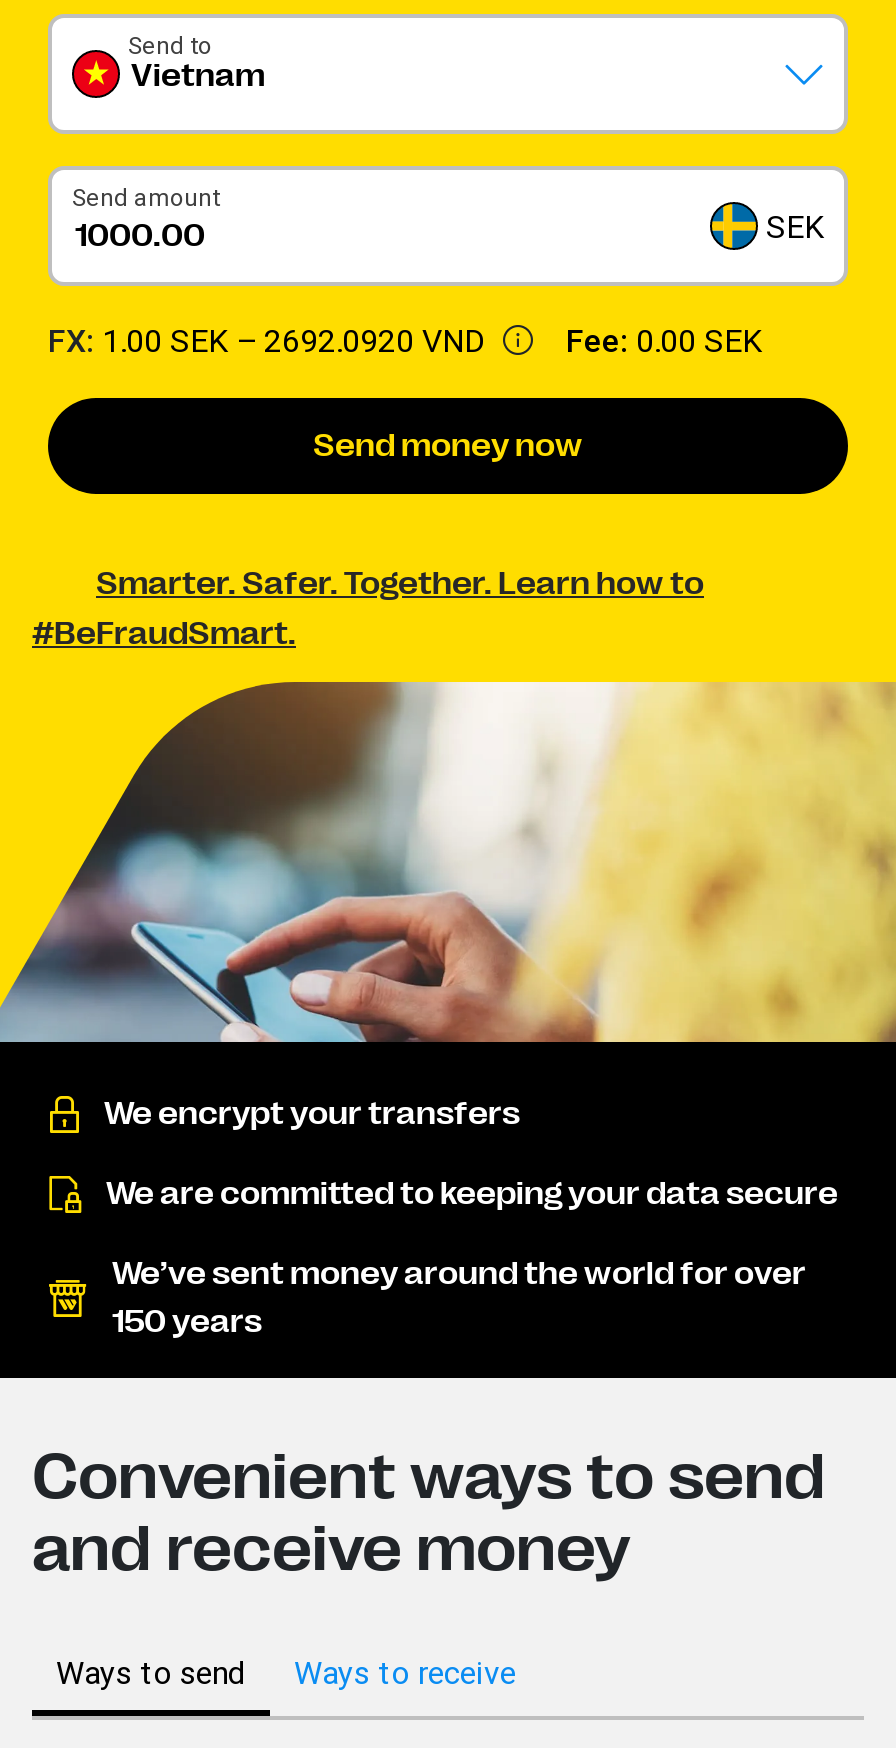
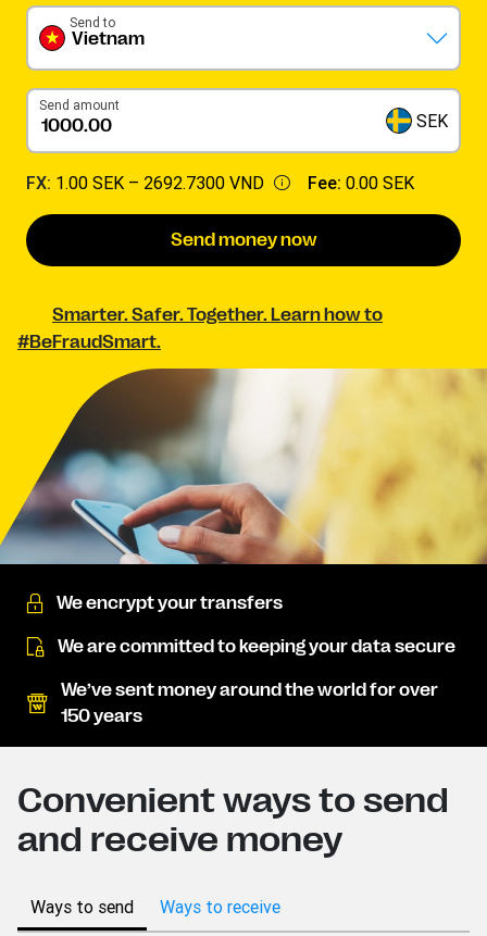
- FX: 1.00 SEK – 2692.0920 VND Fee: 0.00 SEK
+ FX: 1.00 SEK – 2692.7300 VND Fee: 0.00 SEK
